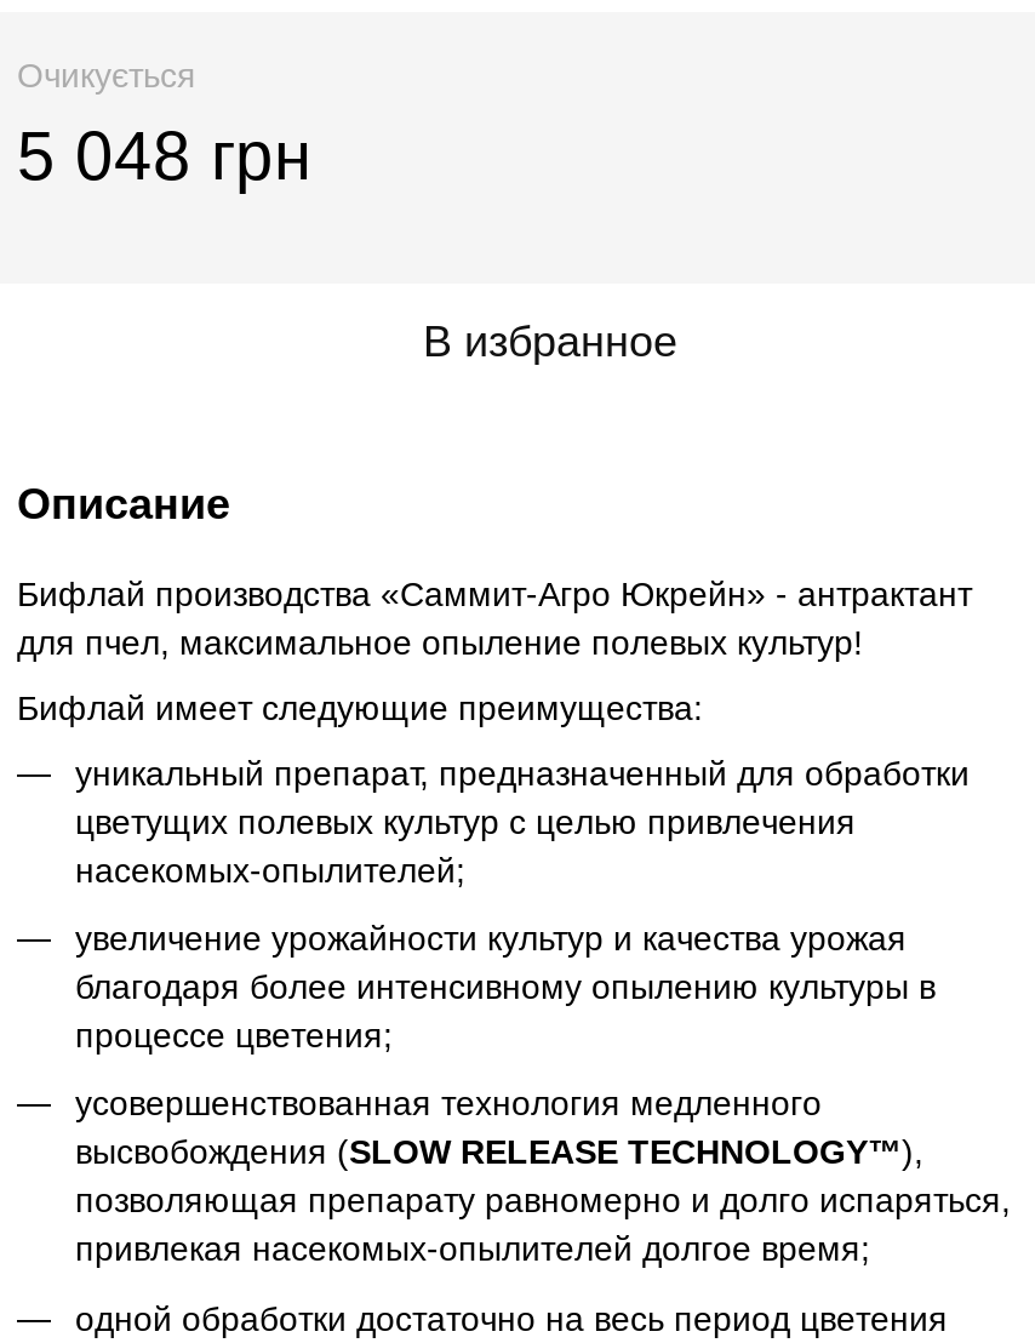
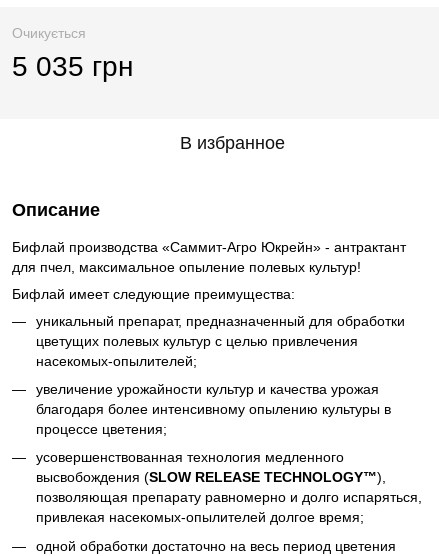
- 5 048 грн
+ 5 035 грн
